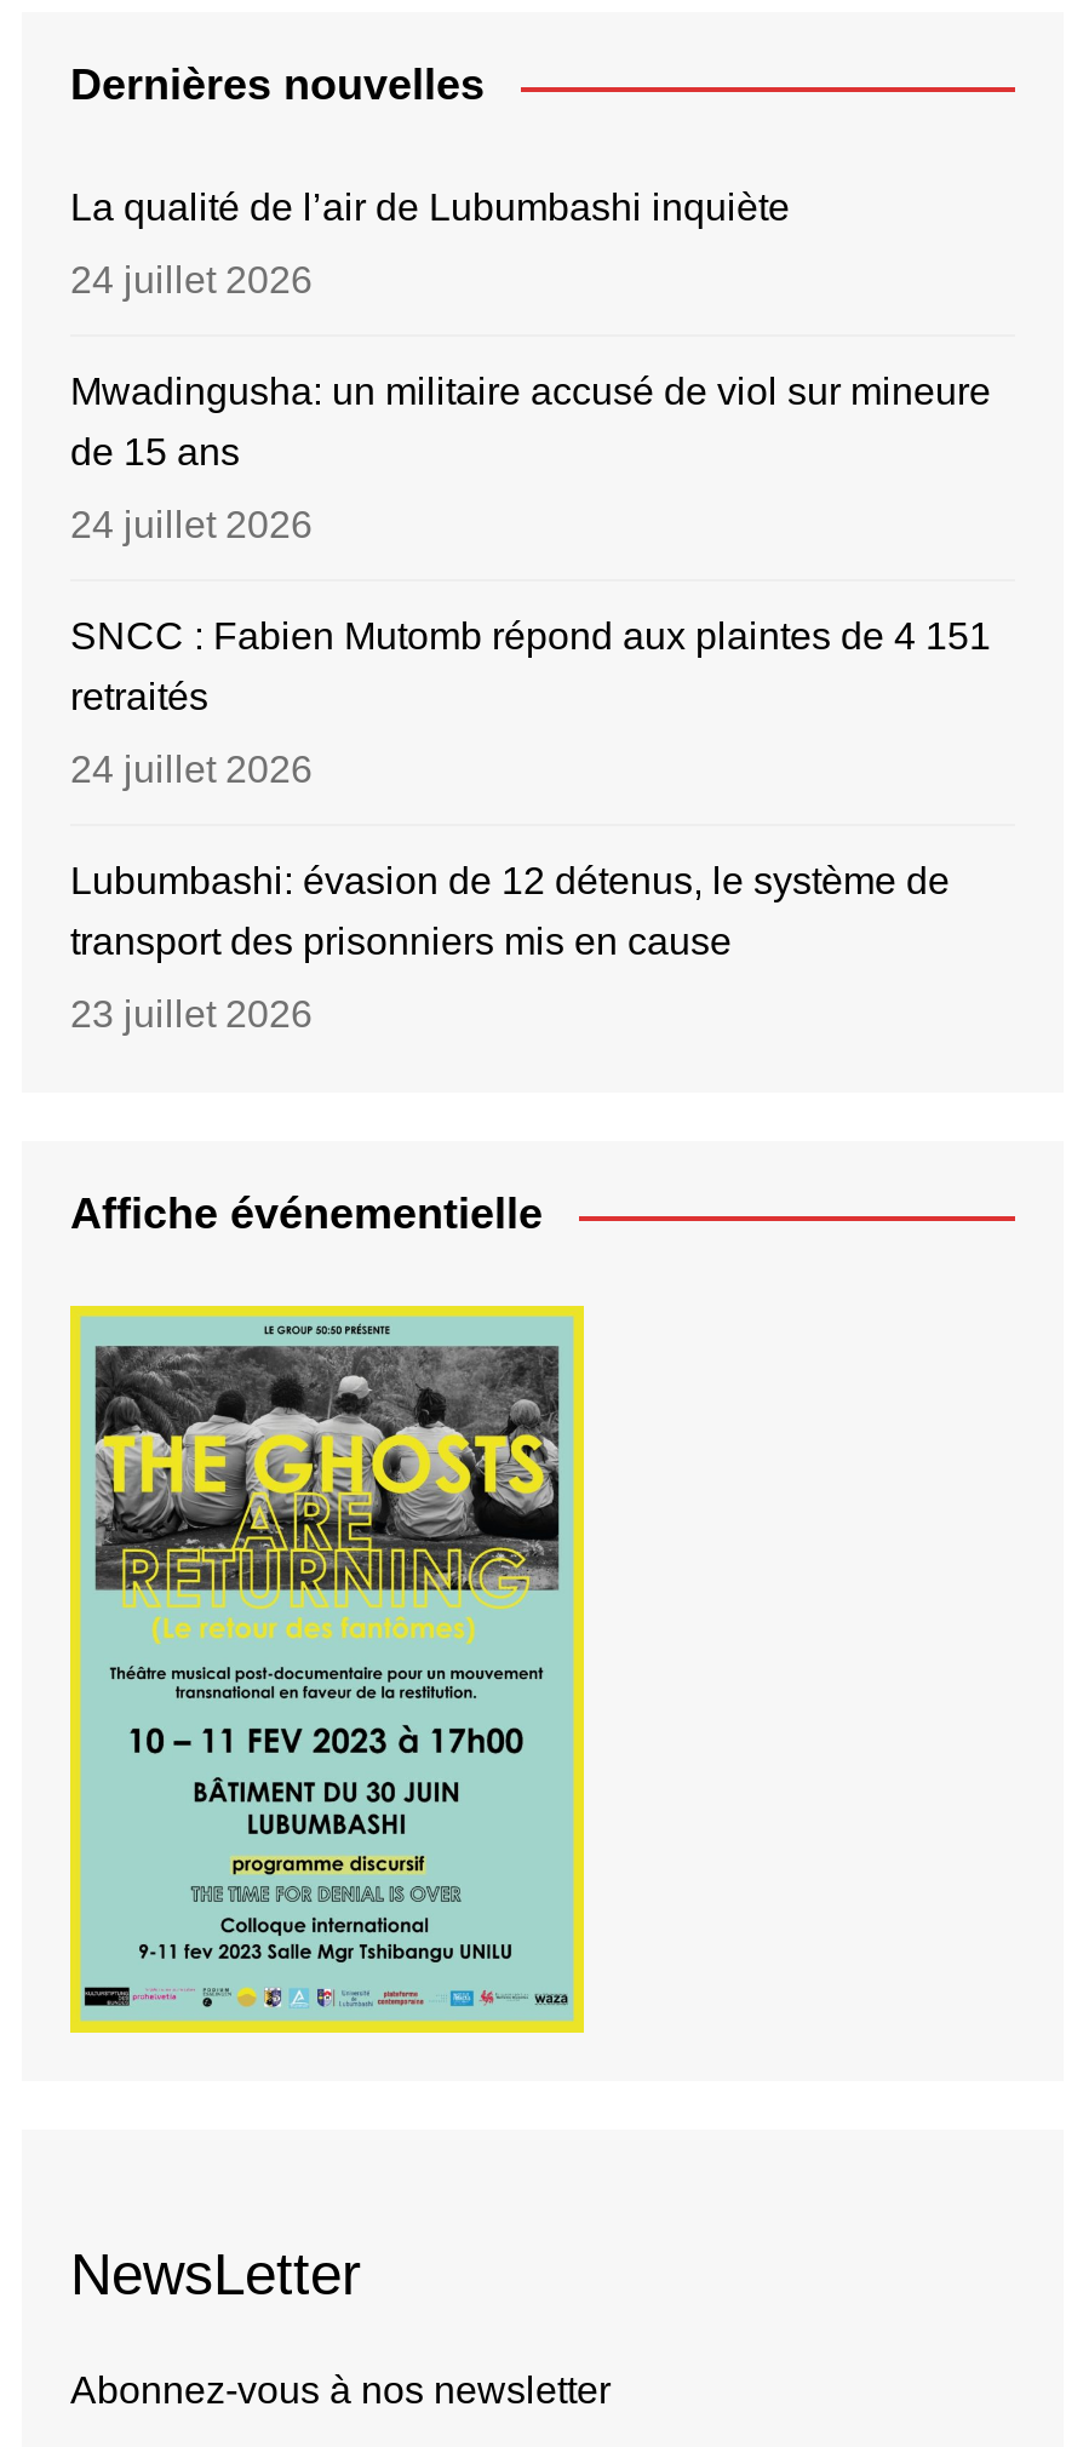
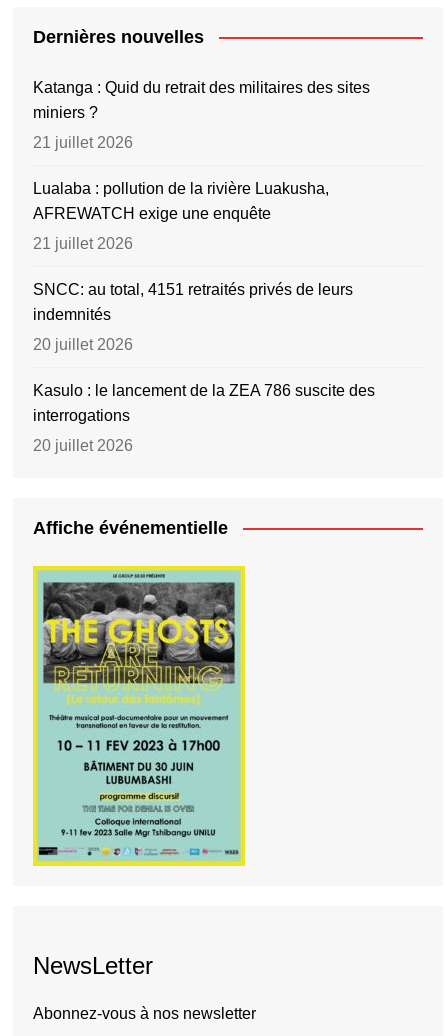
- La qualité de l’air de Lubumbashi inquiète
- 24 juillet 2026
- Mwadingusha: un militaire accusé de viol sur mineure
- de 15 ans
- 24 juillet 2026
- SNCC : Fabien Mutomb répond aux plaintes de 4 151
- retraités
- 24 juillet 2026
- Lubumbashi: évasion de 12 détenus, le système de
- transport des prisonniers mis en cause
- 23 juillet 2026
+ Katanga : Quid du retrait des militaires des sites
+ miniers ?
+ 21 juillet 2026
+ Lualaba : pollution de la rivière Luakusha,
+ AFREWATCH exige une enquête
+ 21 juillet 2026
+ SNCC: au total, 4151 retraités privés de leurs
+ indemnités
+ 20 juillet 2026
+ Kasulo : le lancement de la ZEA 786 suscite des
+ interrogations
+ 20 juillet 2026
